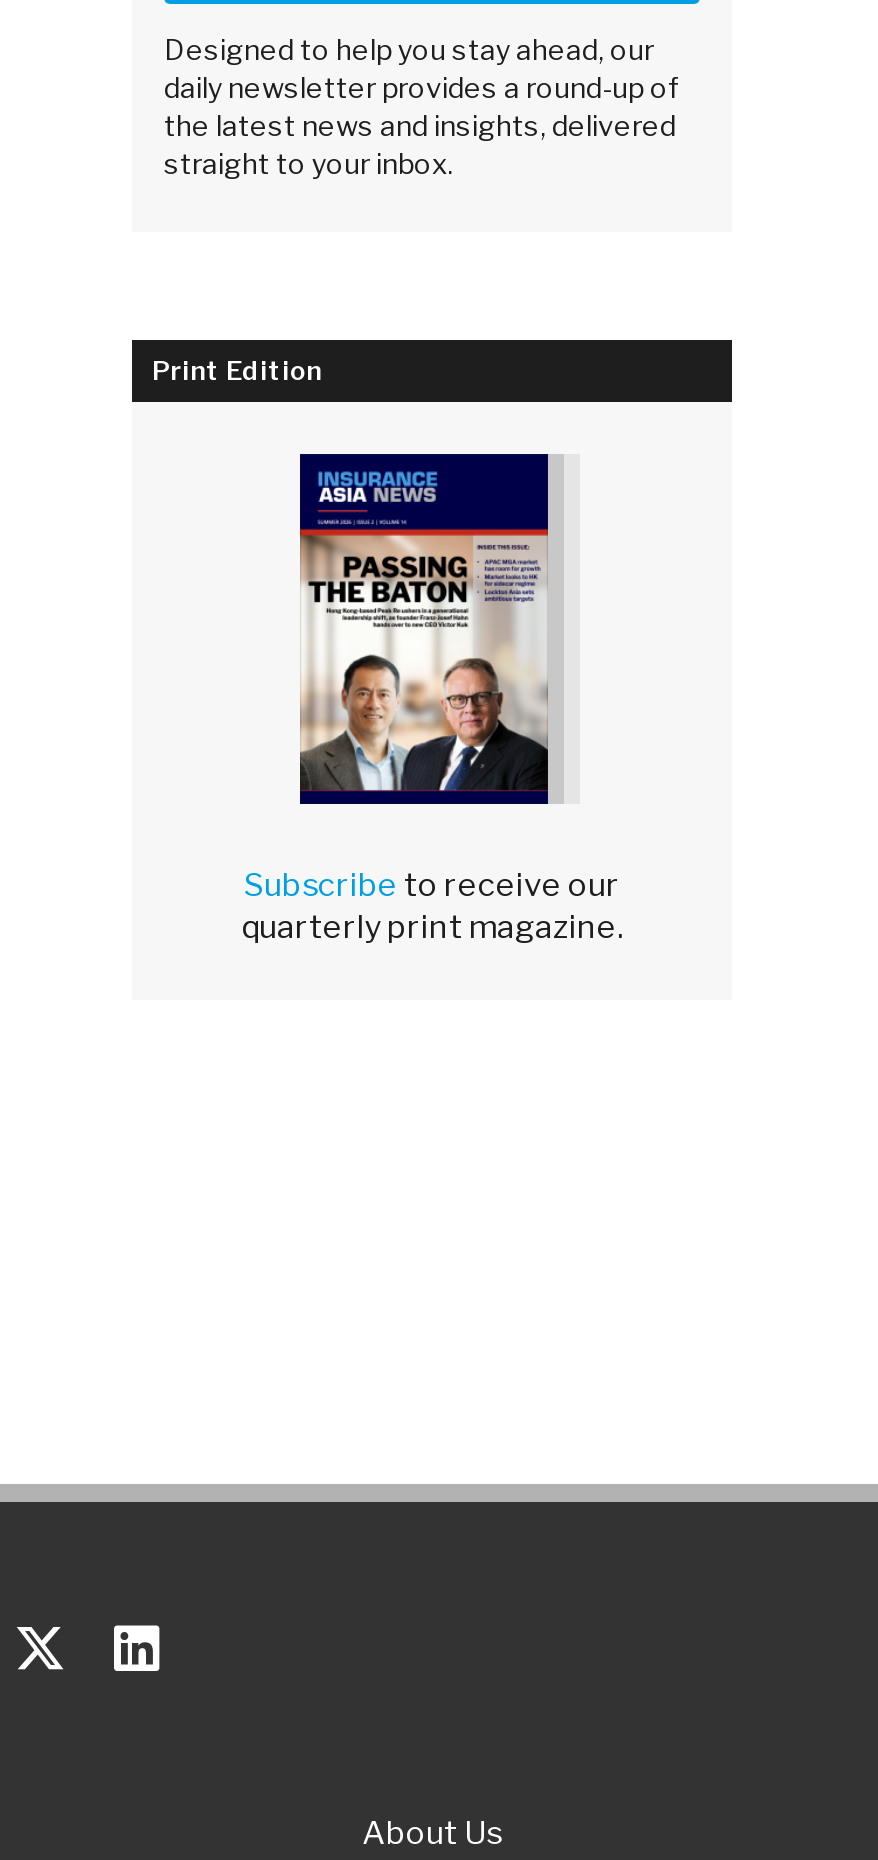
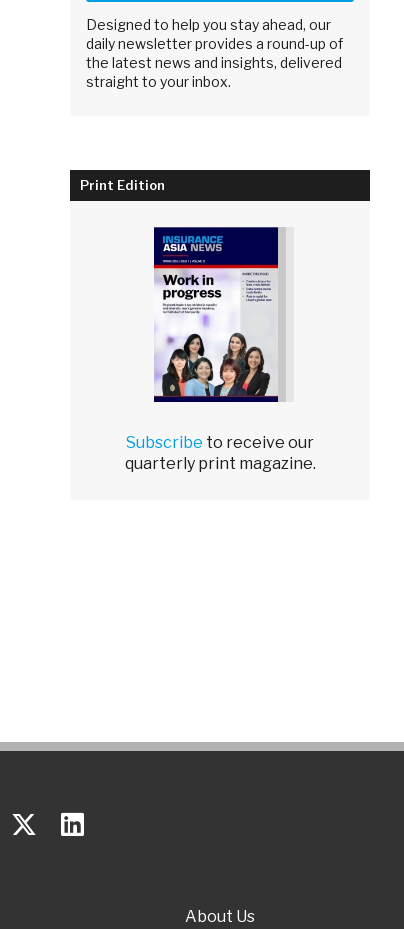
- [image]
+ [image]
